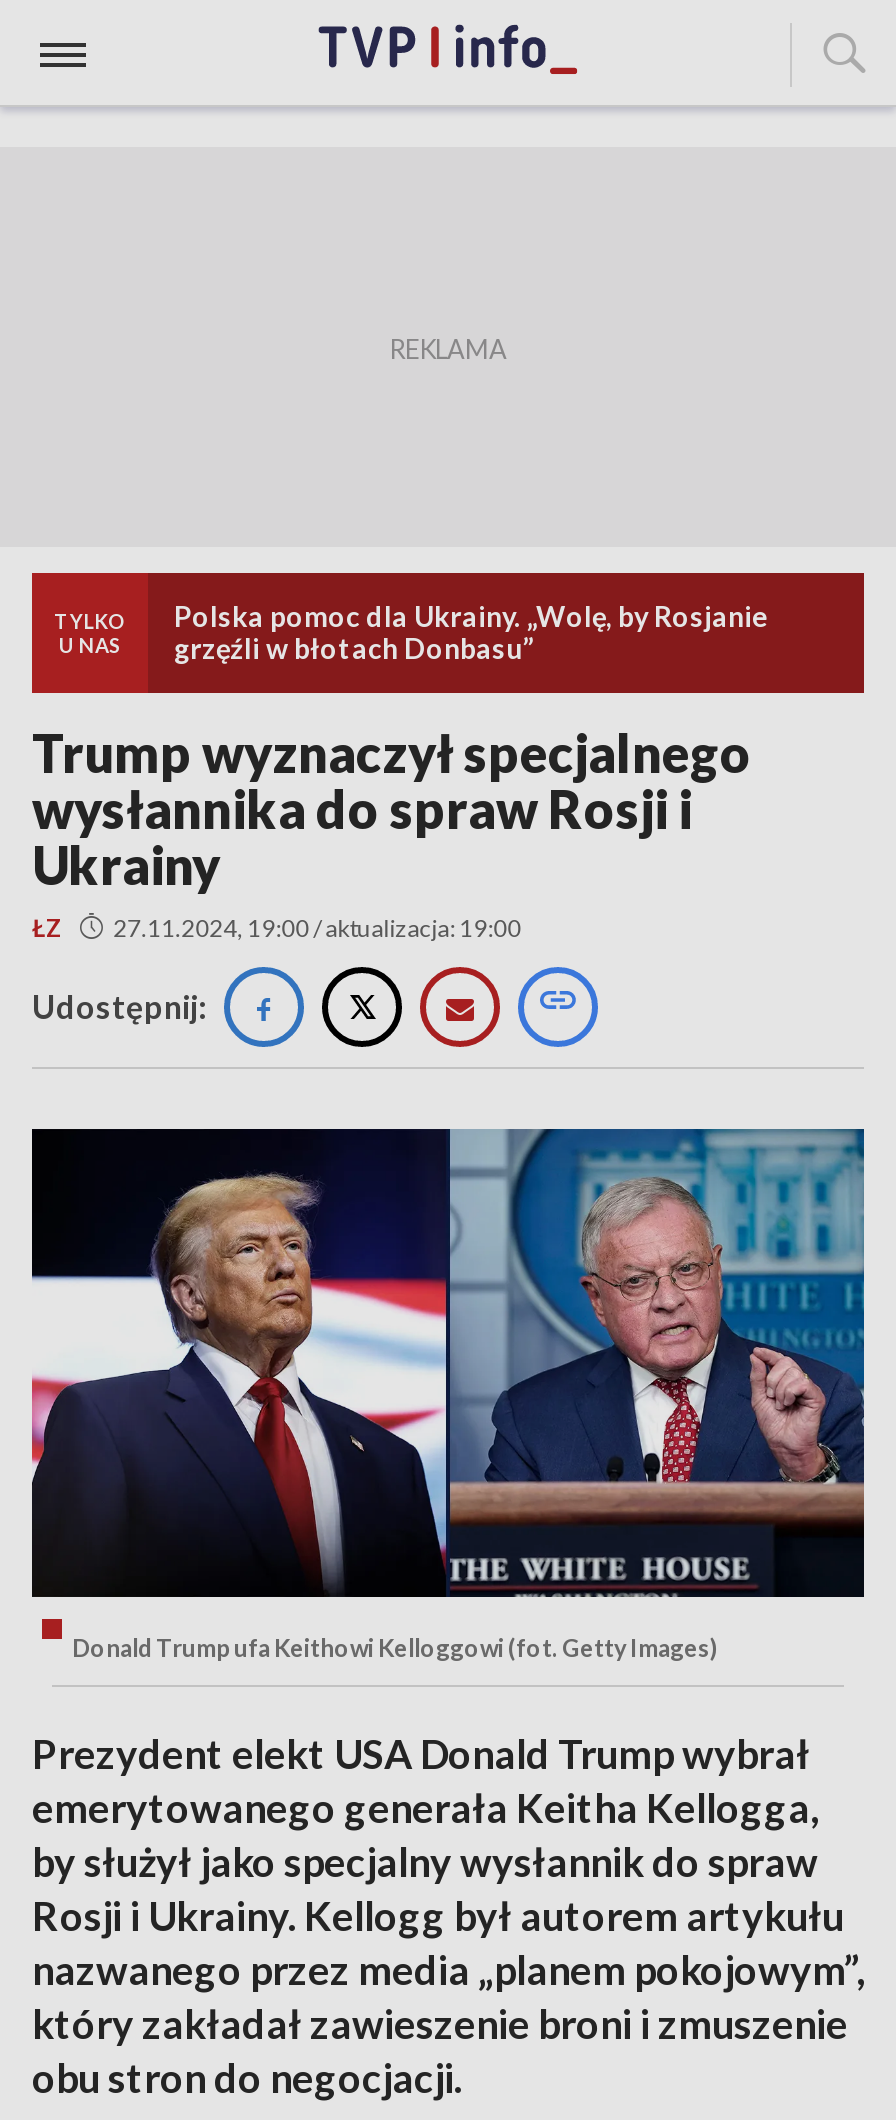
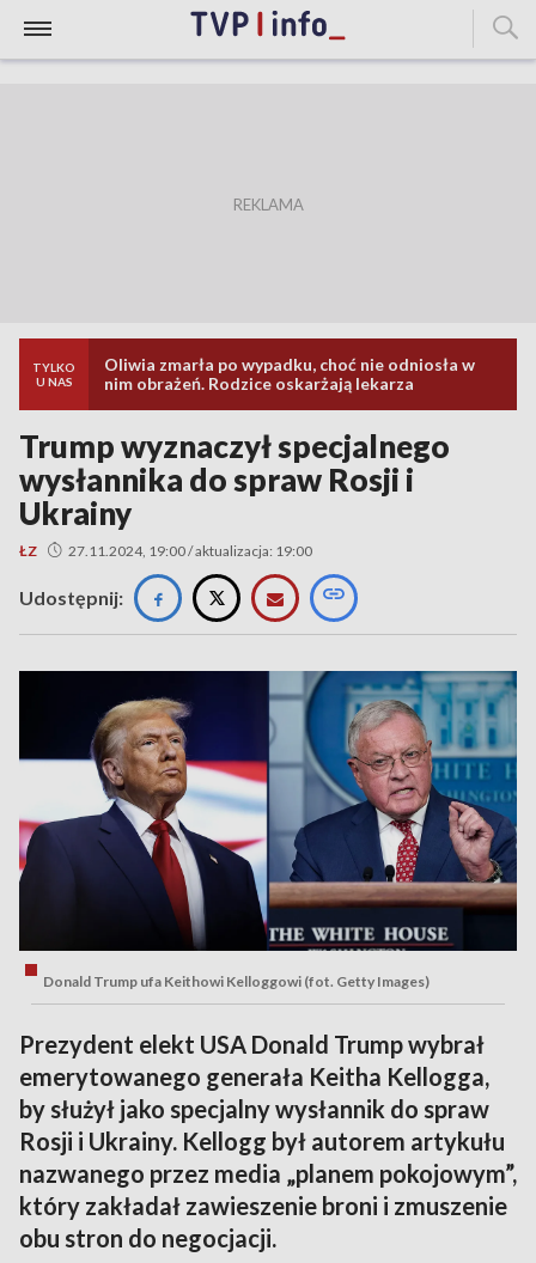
- Polska pomoc dla Ukrainy. „Wolę, by Rosjanie
- grzęźli w błotach Donbasu”
+ Oliwia zmarła po wypadku, choć nie odniosła w
+ nim obrażeń. Rodzice oskarżają lekarza
